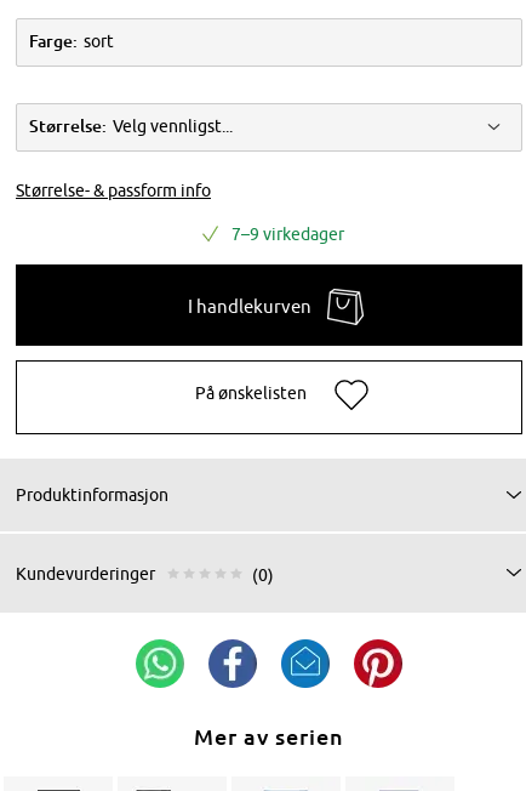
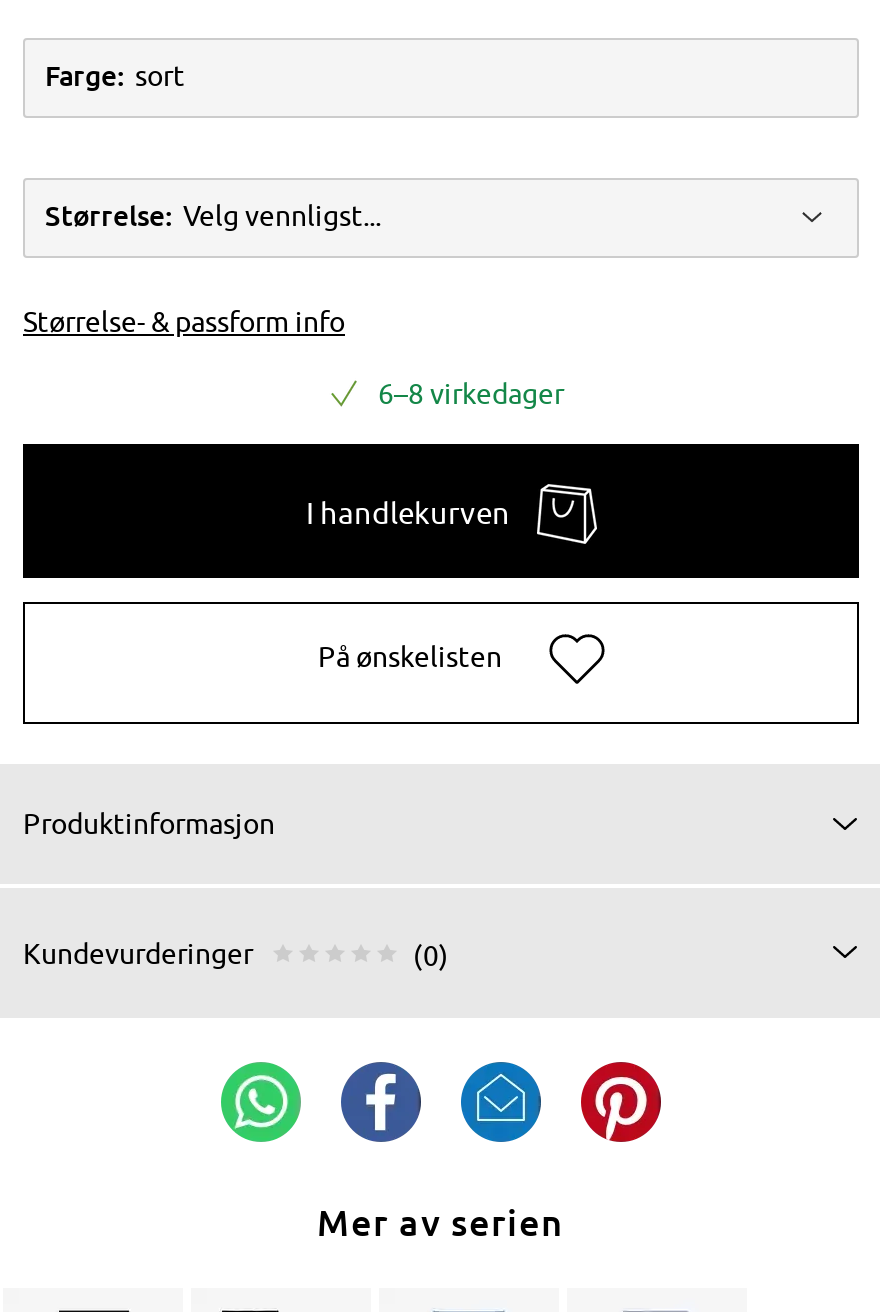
- 7–9 virkedager
+ 6–8 virkedager
